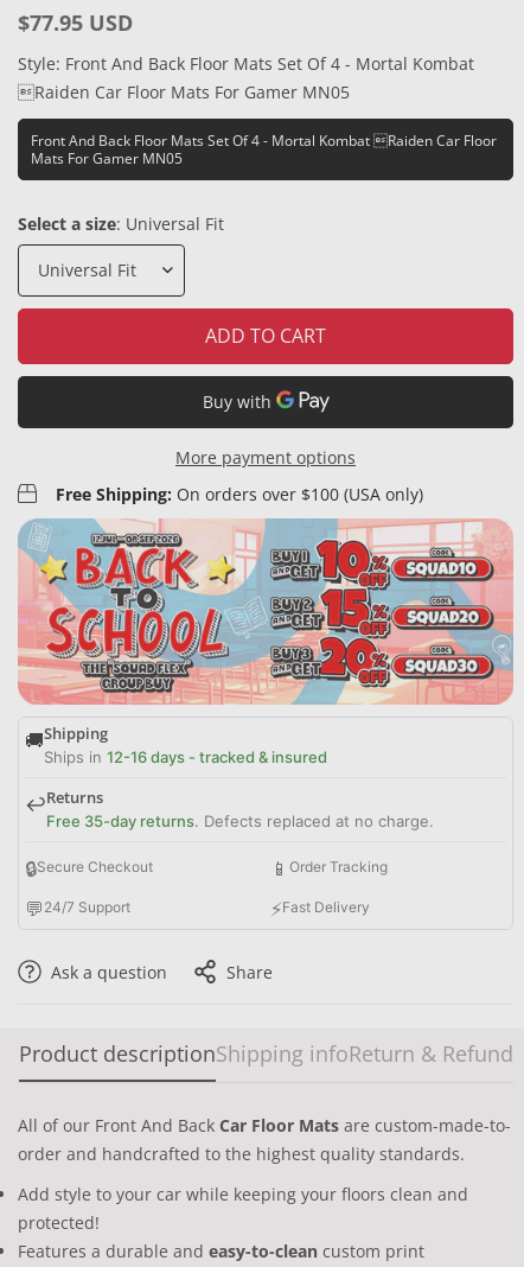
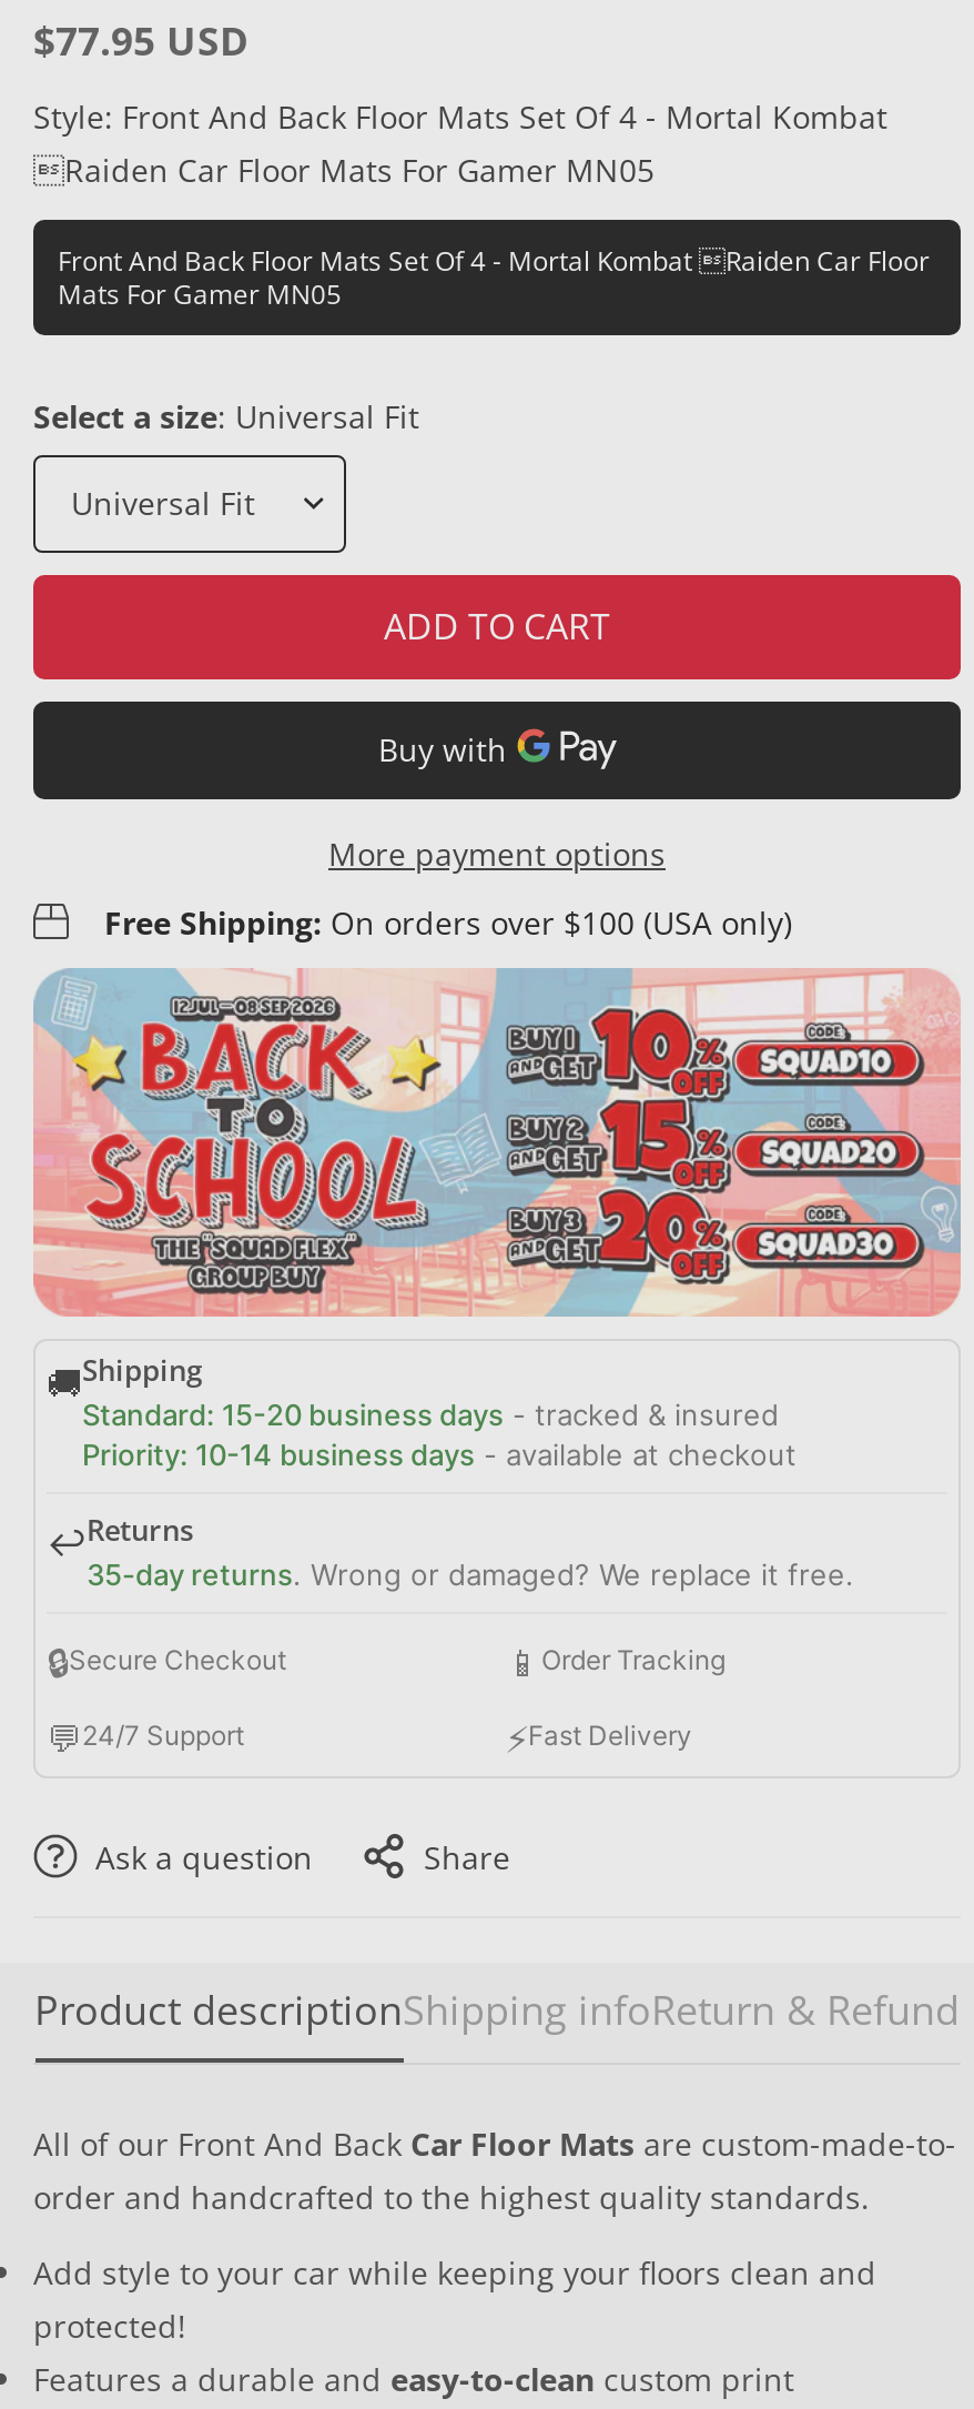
- Ships in 12-16 days - tracked & insured
+ Standard: 15-20 business days - tracked & insured
+ Priority: 10-14 business days - available at checkout

- Free 35-day returns. Defects replaced at no charge.
+ 35-day returns. Wrong or damaged? We replace it free.
